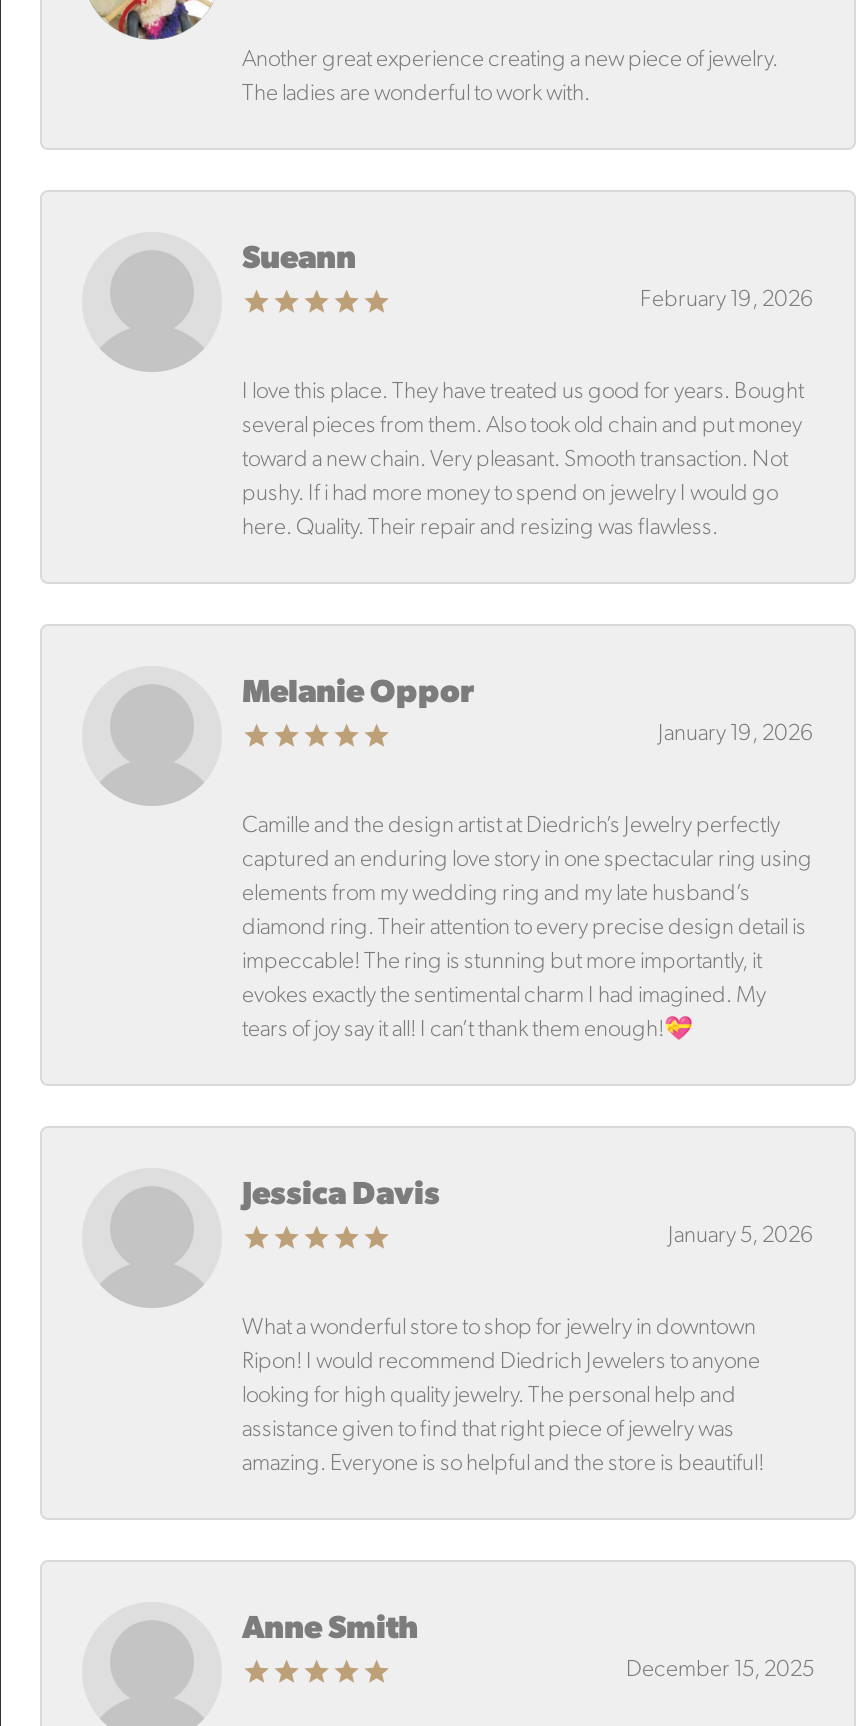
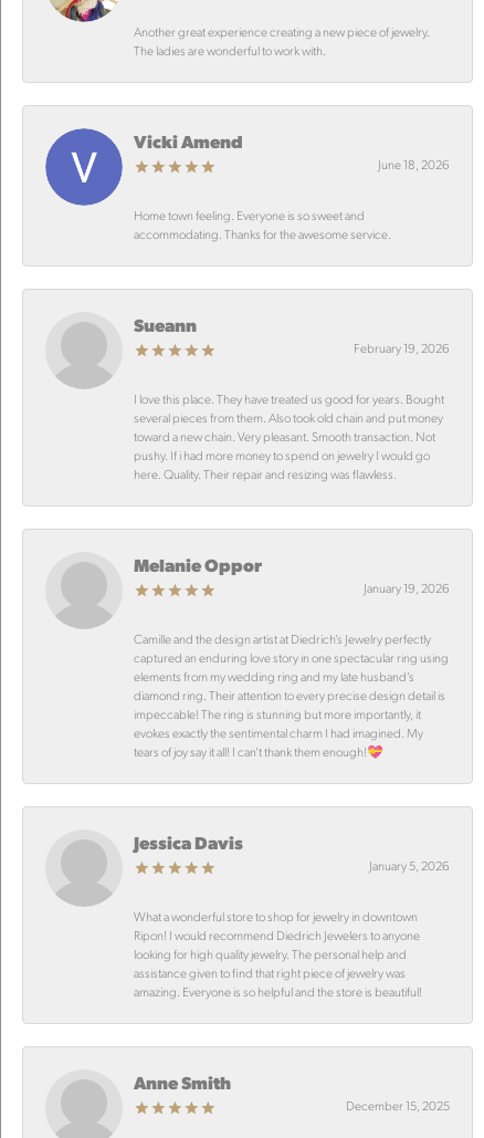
+ [image]
+ Vicki Amend
+ June 18, 2026
+ Home town feeling. Everyone is so sweet and
+ accommodating. Thanks for the awesome service.
